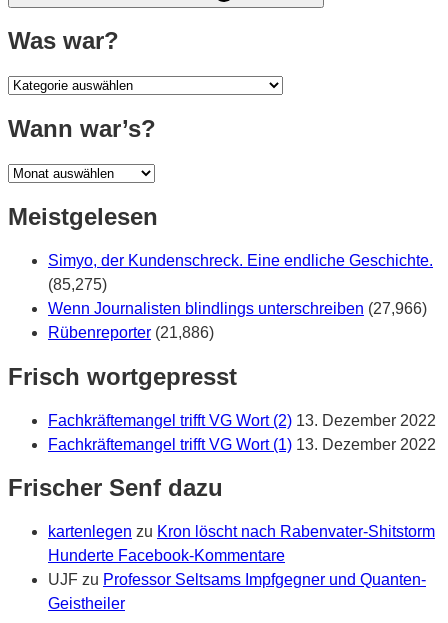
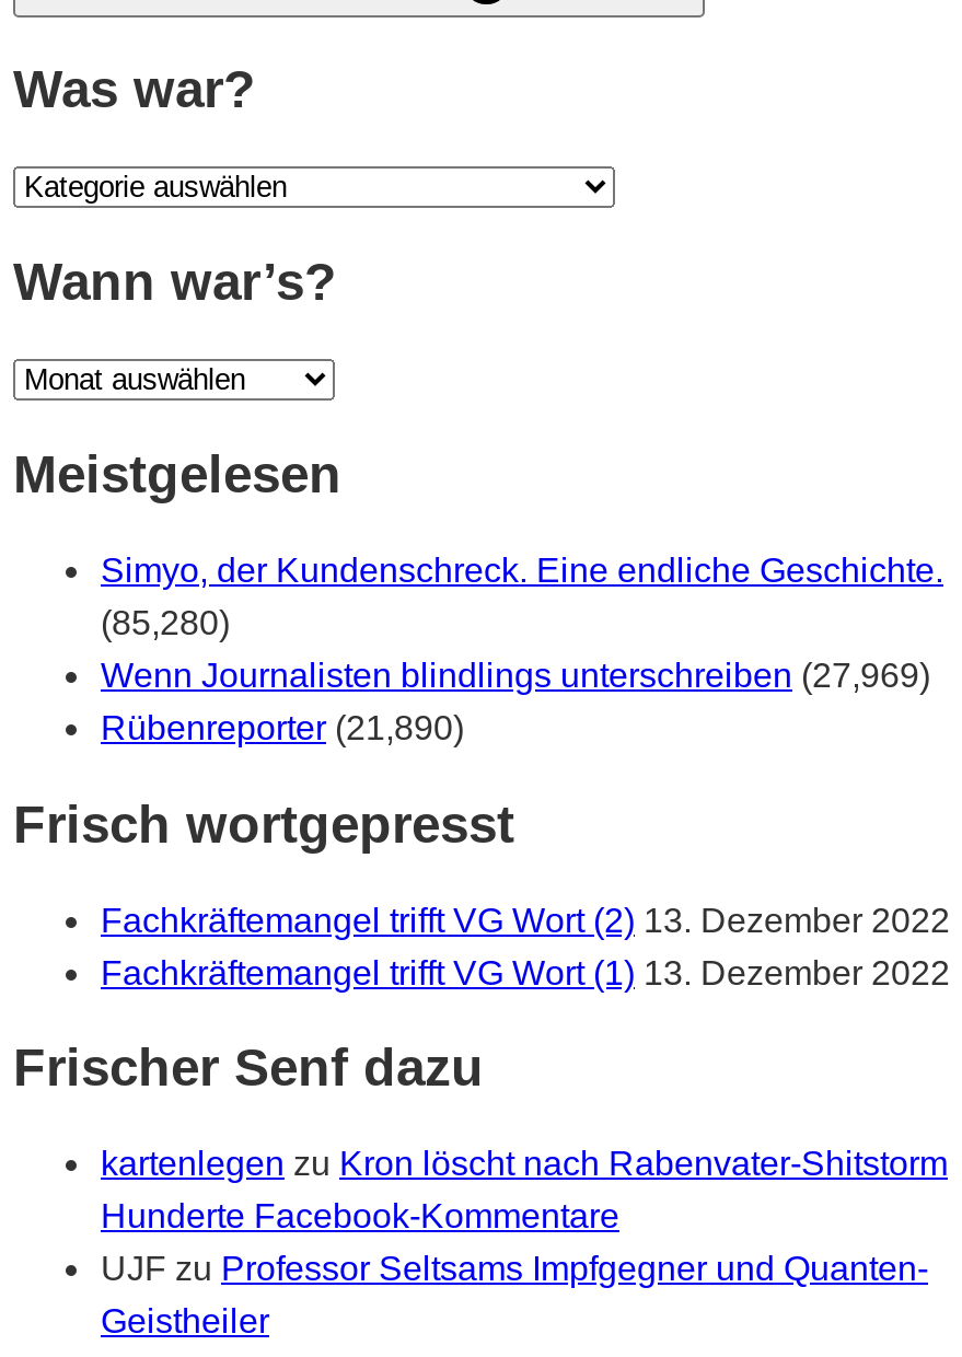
- (85,275)
+ (85,280)

- Wenn Journalisten blindlings unterschreiben (27,966)
+ Wenn Journalisten blindlings unterschreiben (27,969)

- Rübenreporter (21,886)
+ Rübenreporter (21,890)
